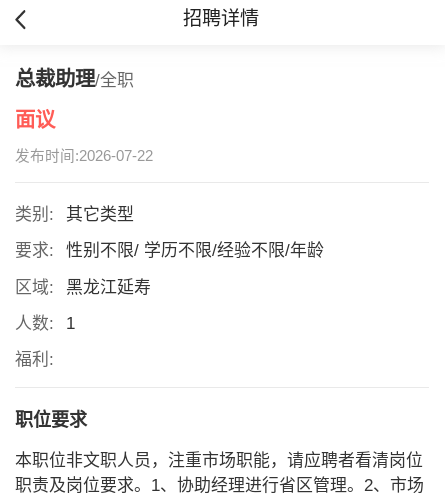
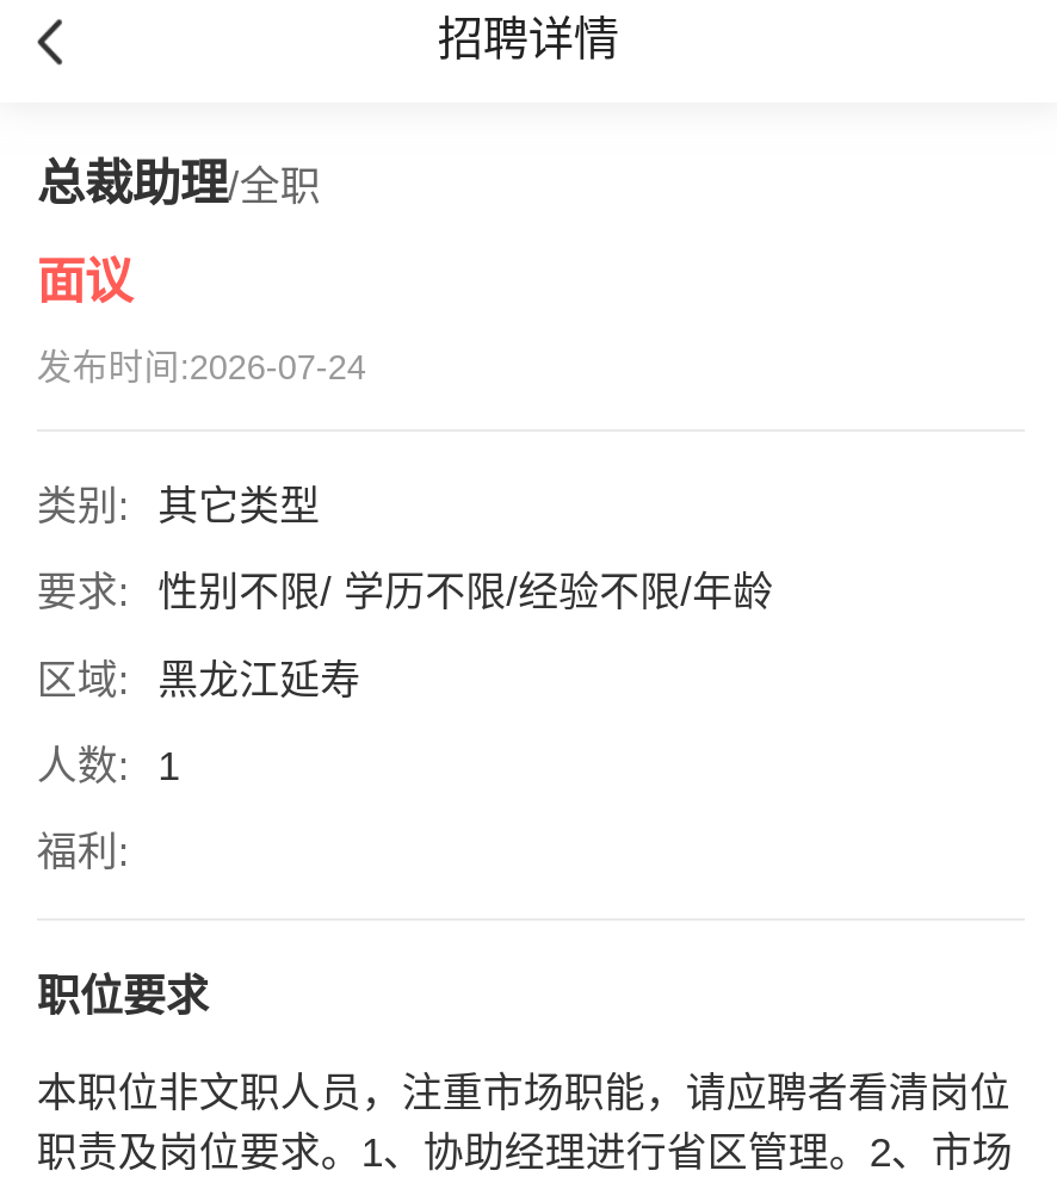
- 发布时间:2026-07-22
+ 发布时间:2026-07-24
